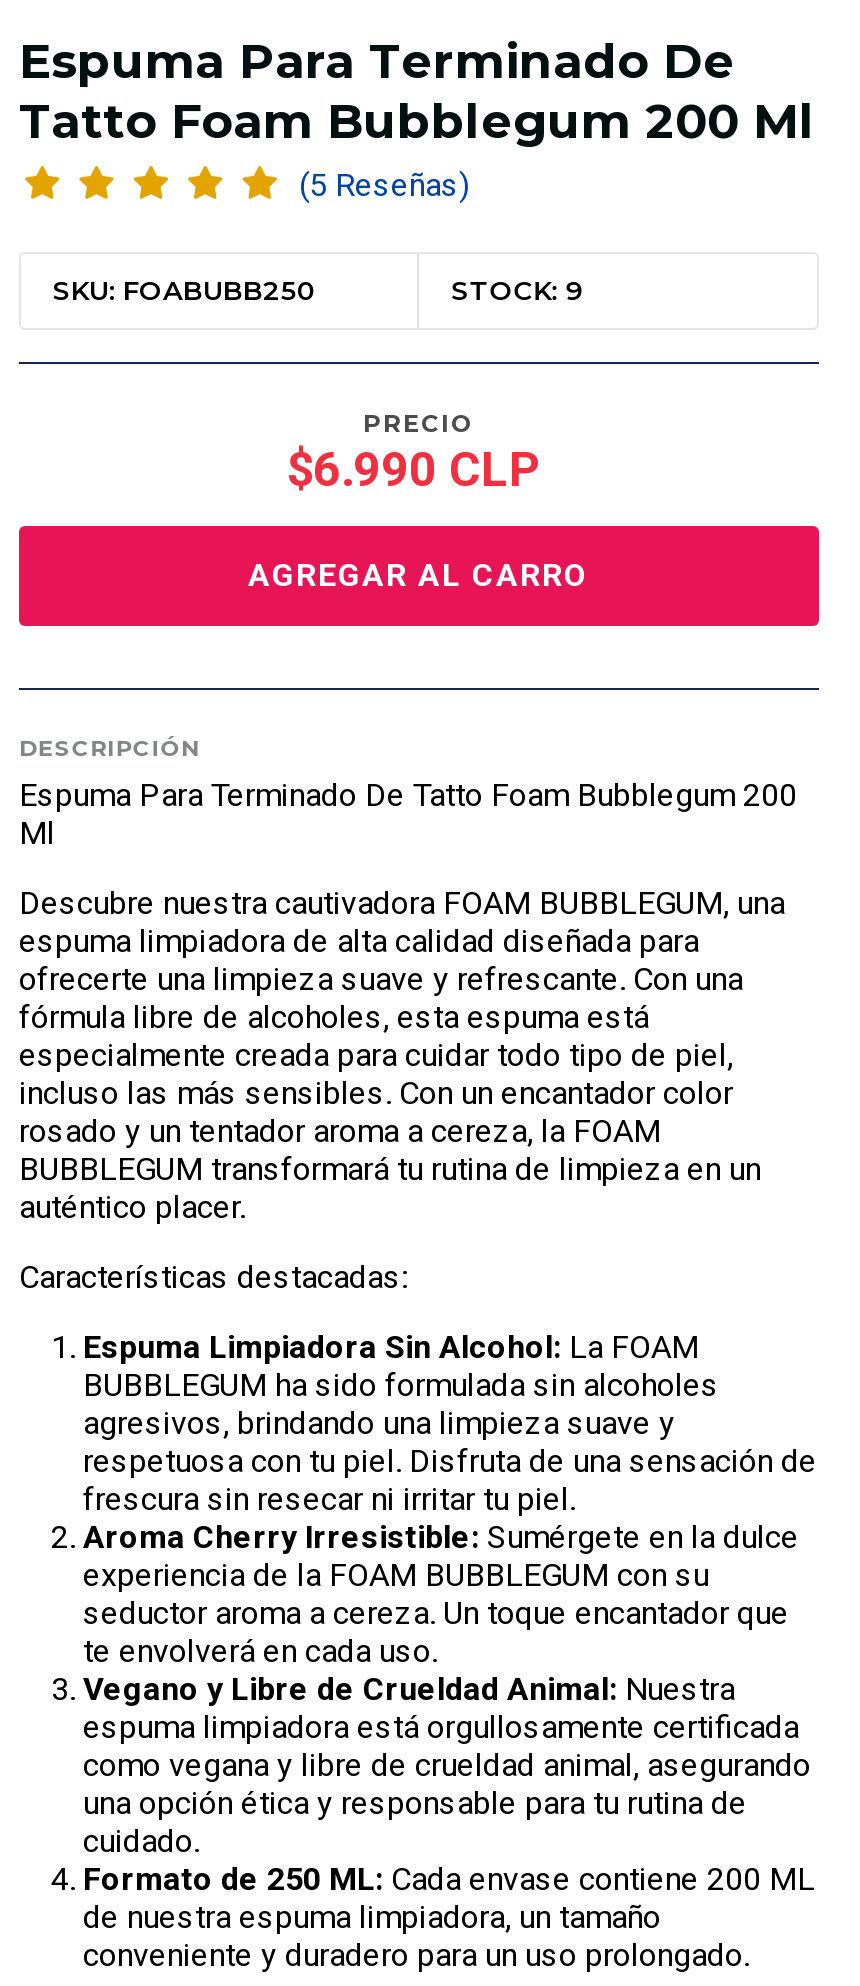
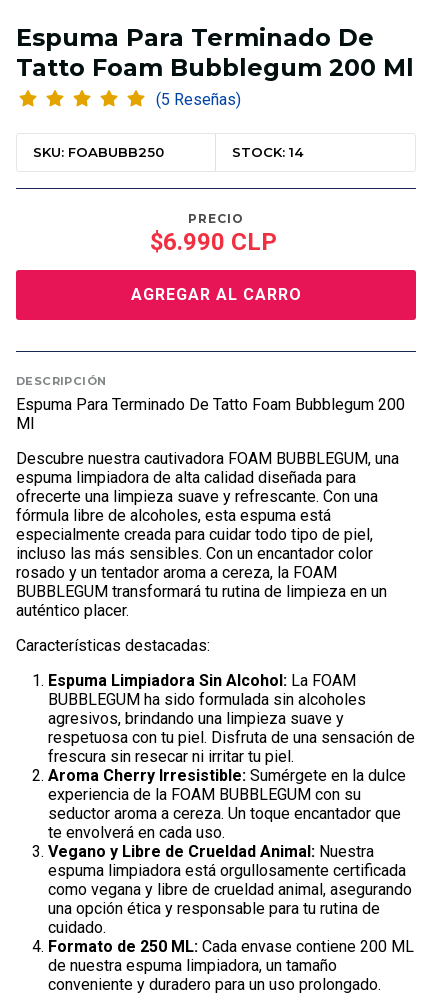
- STOCK: 9
+ STOCK: 14
